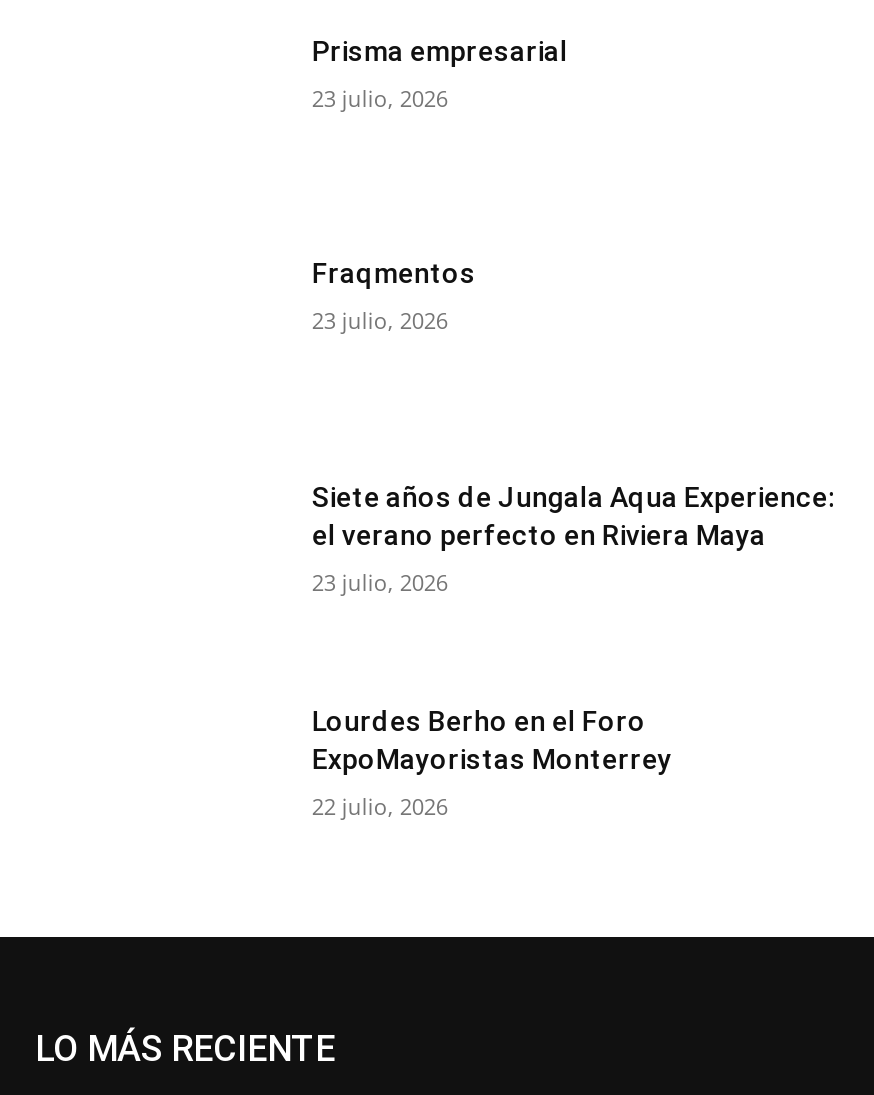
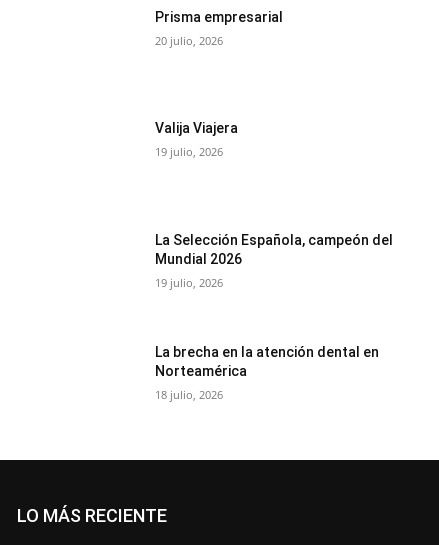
- 23 julio, 2026
+ 20 julio, 2026

- Fraqmentos
+ Valija Viajera

- 23 julio, 2026
+ 19 julio, 2026

- Siete años de Jungala Aqua Experience:
- el verano perfecto en Riviera Maya
+ La Selección Española, campeón del
+ Mundial 2026

- 23 julio, 2026
+ 19 julio, 2026

- Lourdes Berho en el Foro
- ExpoMayoristas Monterrey
+ La brecha en la atención dental en
+ Norteamérica

- 22 julio, 2026
+ 18 julio, 2026
